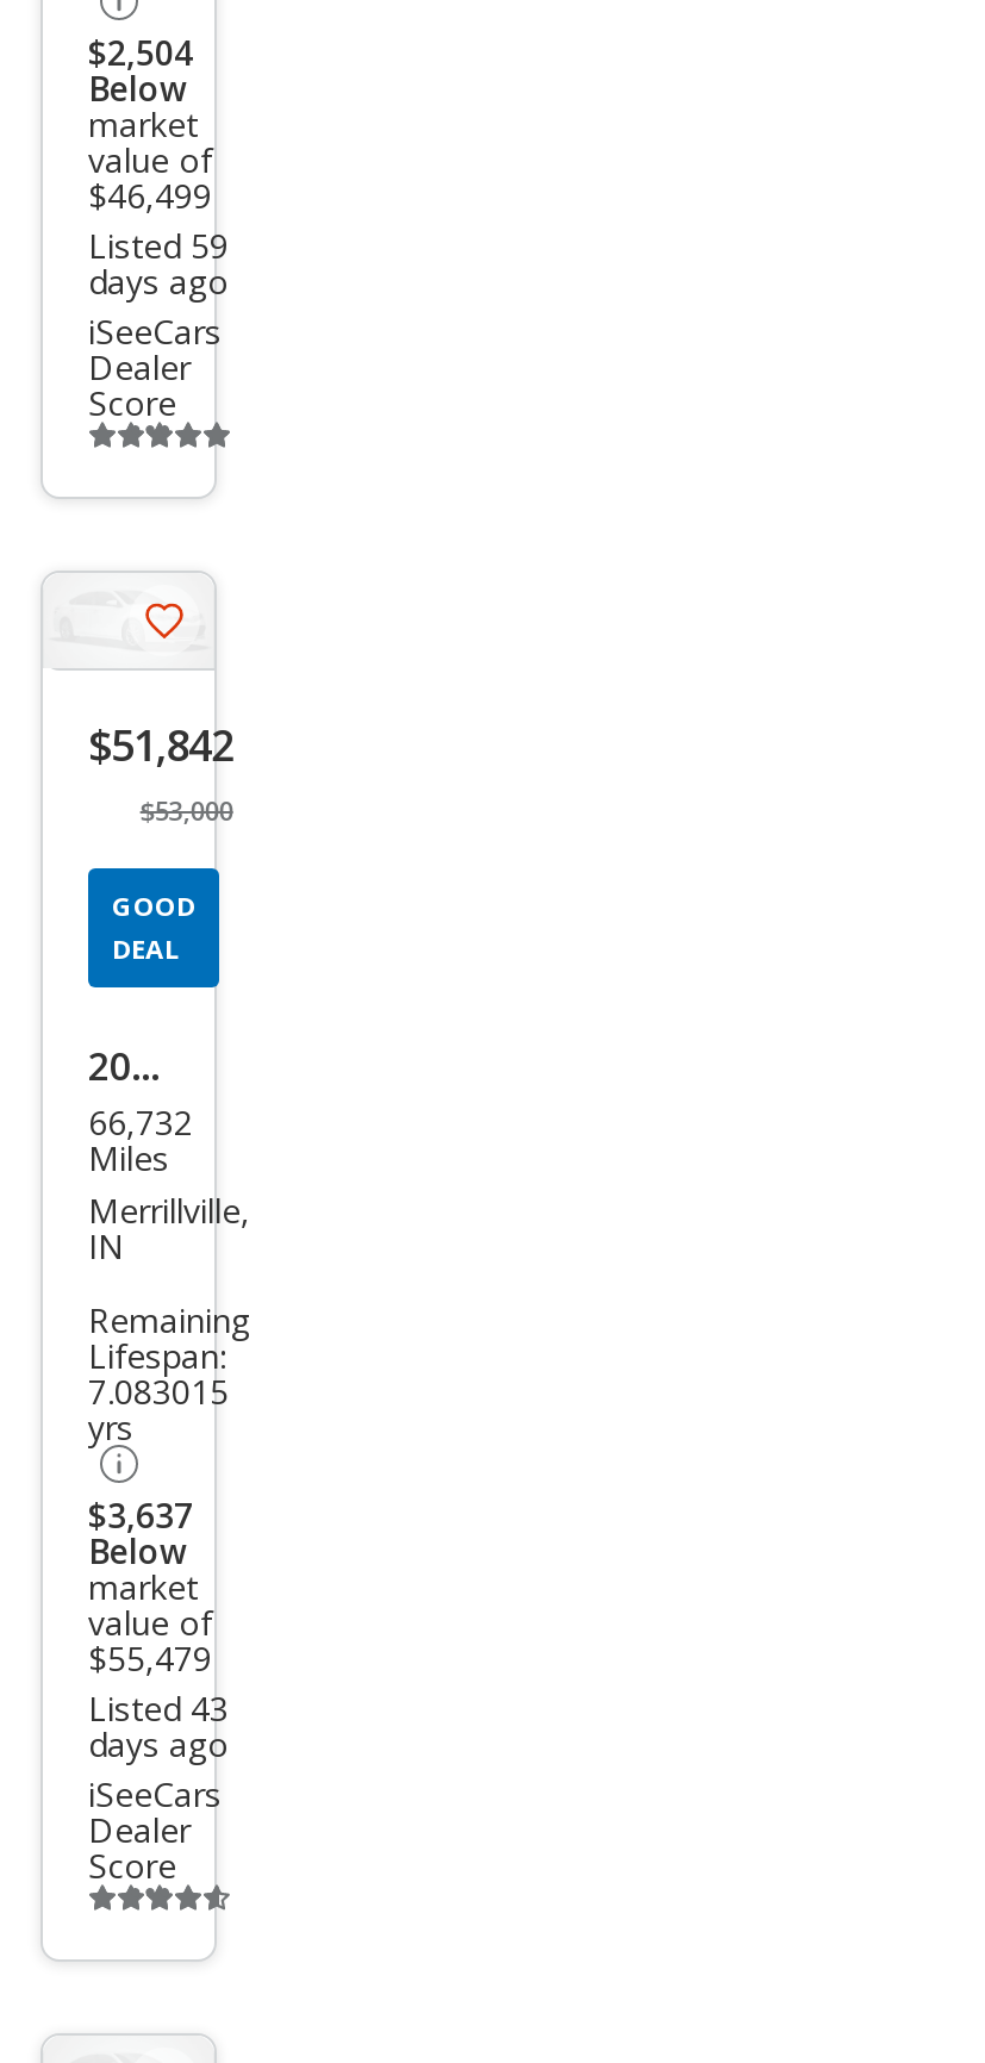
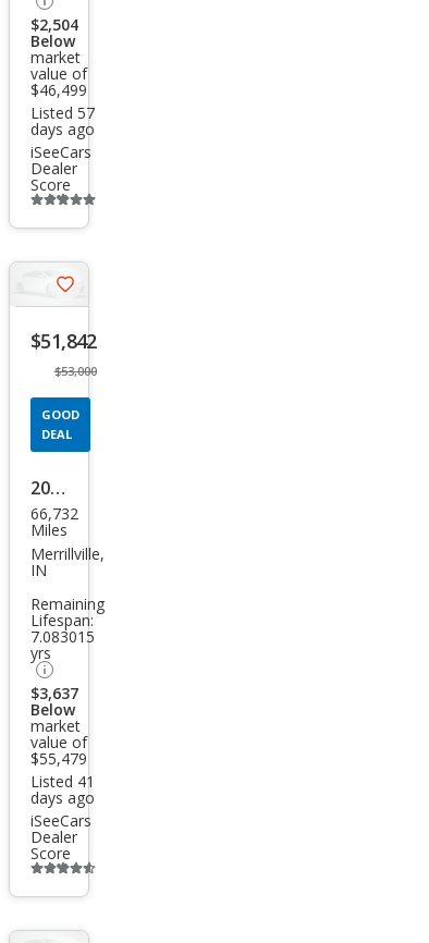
- Listed 59
+ Listed 57

- Listed 43
+ Listed 41
